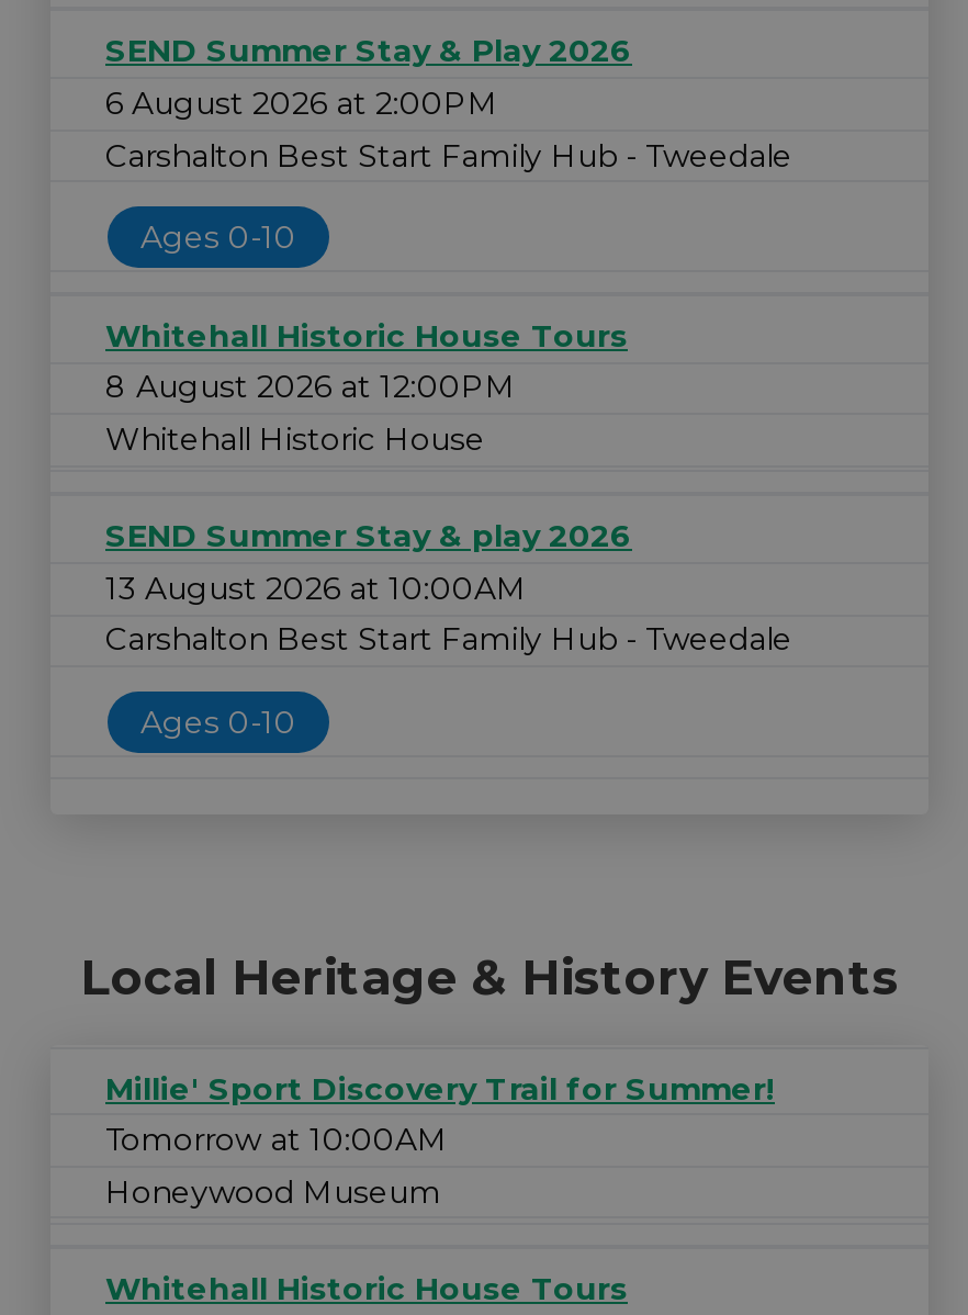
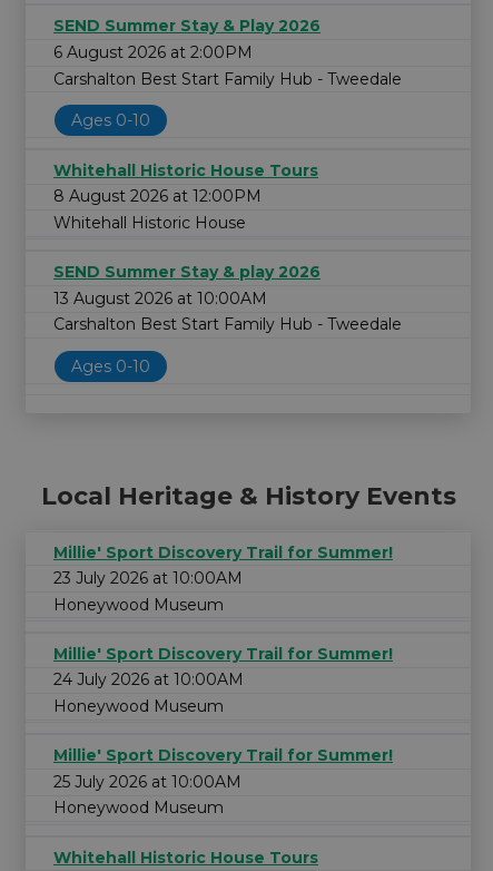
- Tomorrow at 10:00AM
+ 23 July 2026 at 10:00AM
+ Honeywood Museum
+ Millie' Sport Discovery Trail for Summer!
+ 24 July 2026 at 10:00AM
+ Honeywood Museum
+ Millie' Sport Discovery Trail for Summer!
+ 25 July 2026 at 10:00AM
